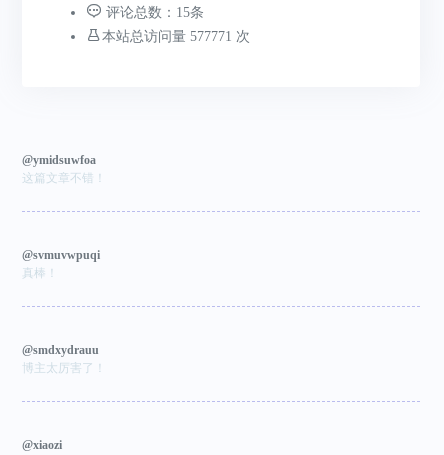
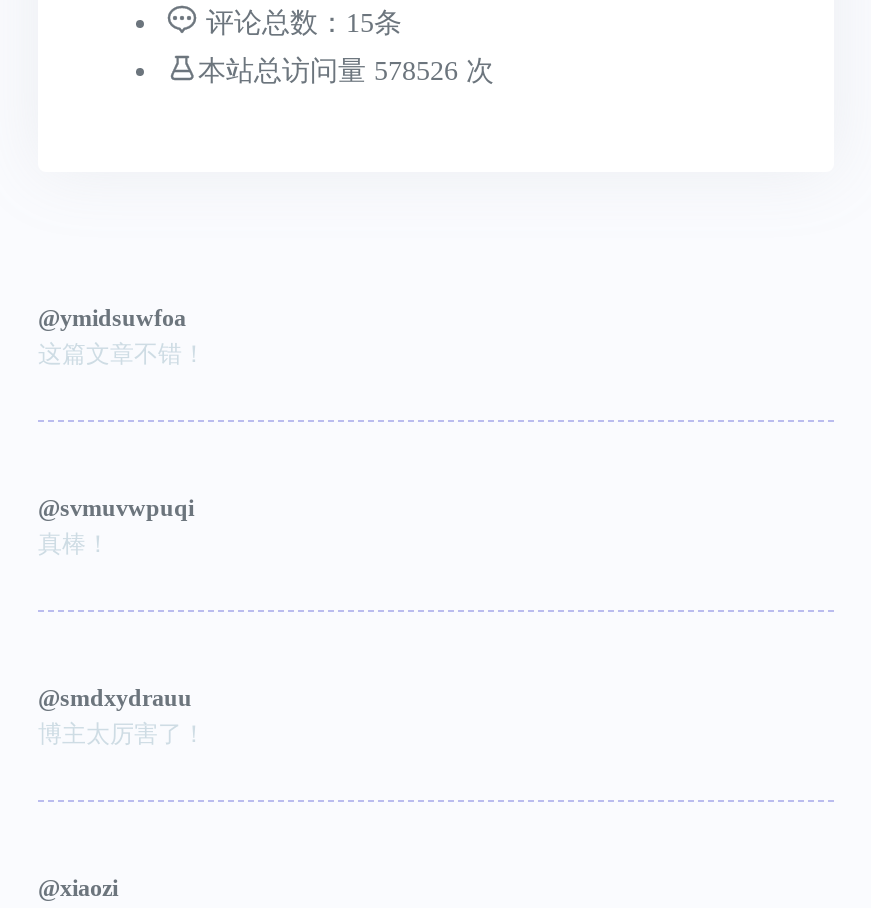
- 本站总访问量 577771 次
+ 本站总访问量 578526 次
